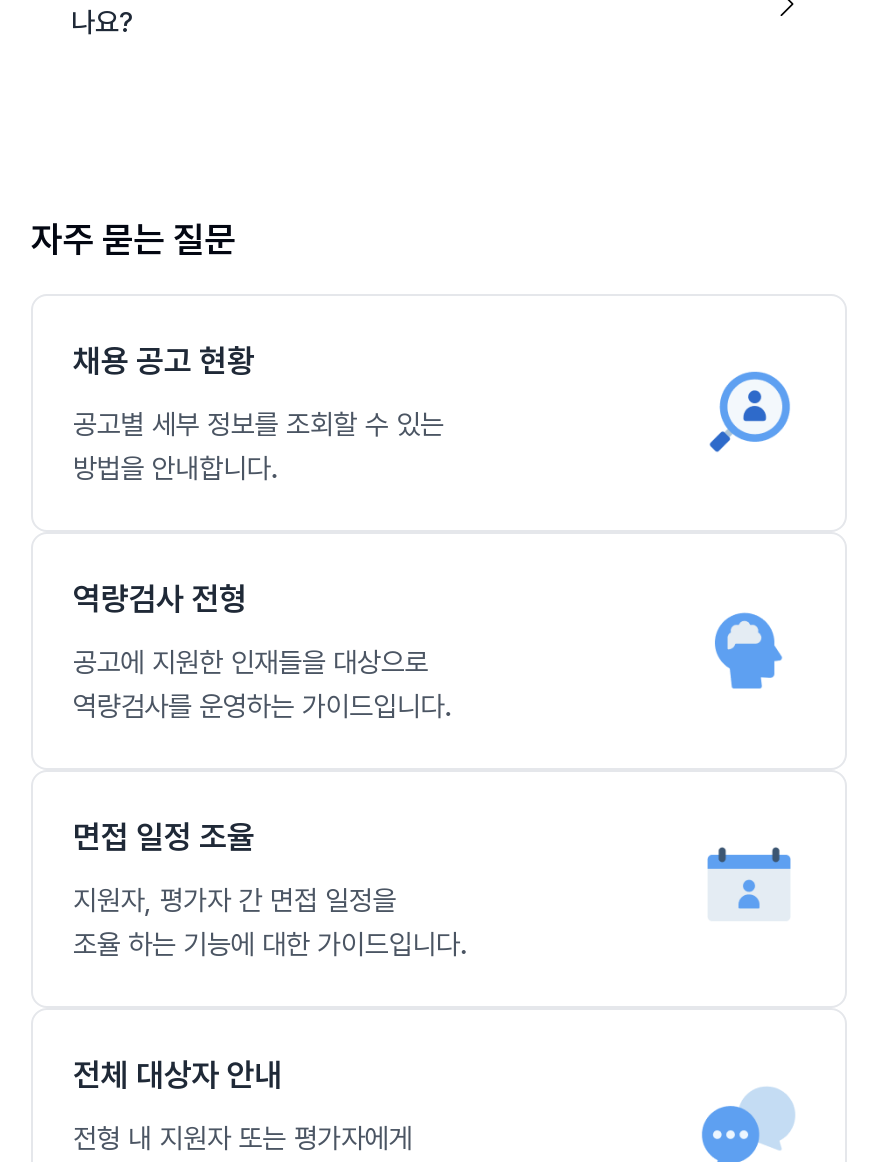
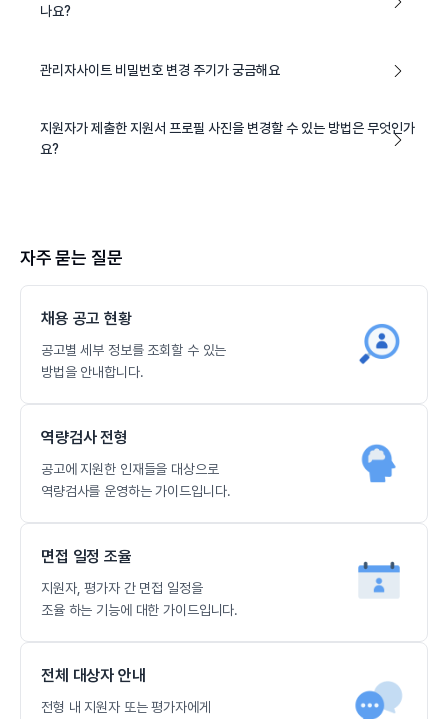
+ 관리자사이트 비밀번호 변경 주기가 궁금해요

+ 지원자가 제출한 지원서 프로필 사진을 변경할 수 있는 방법은 무엇인가
+ 요?
